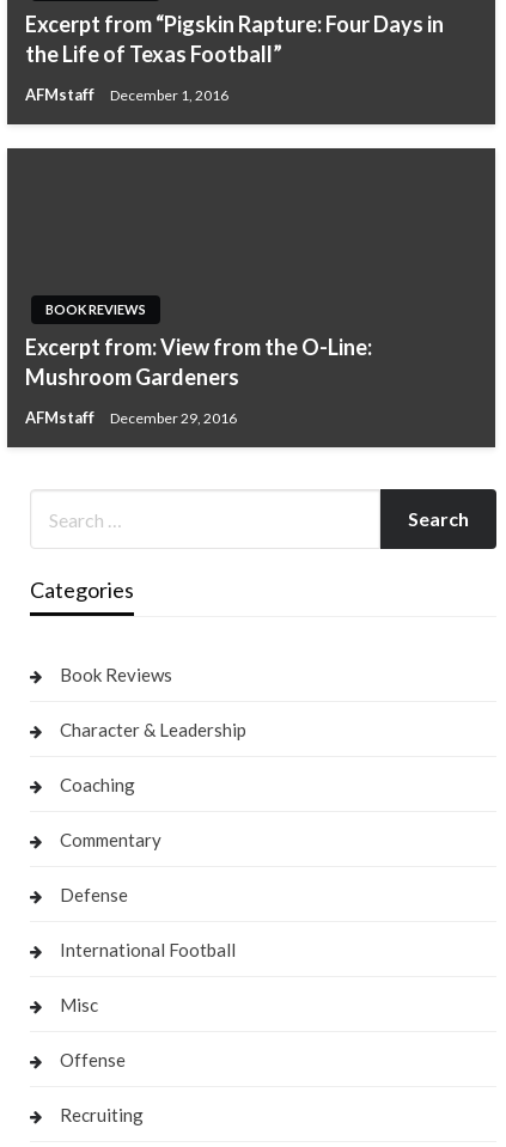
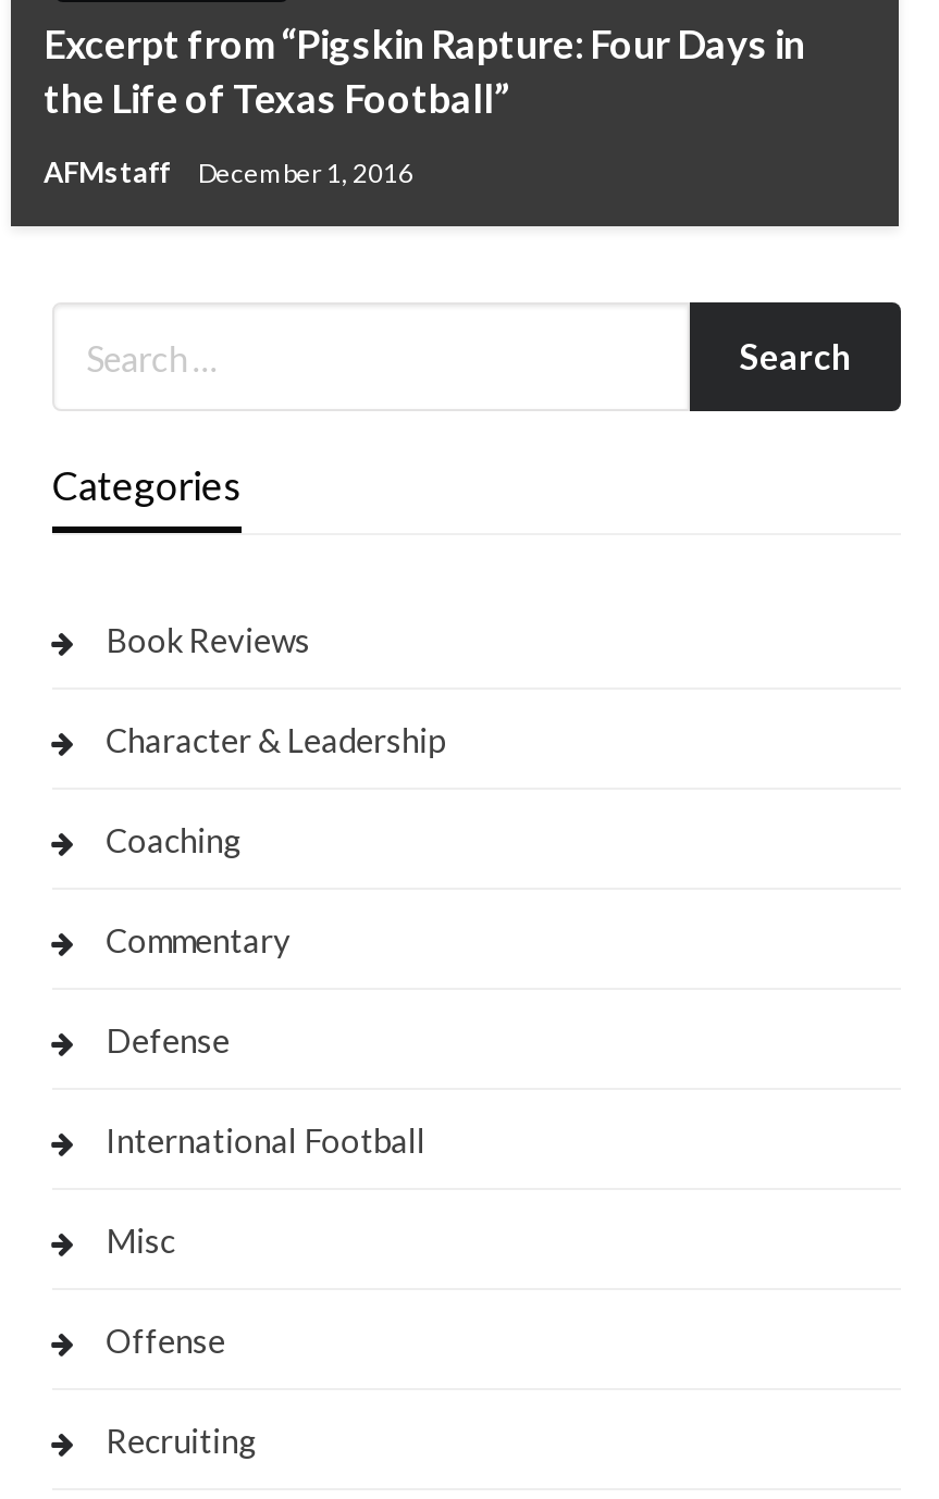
- BOOK REVIEWS
- Excerpt from: View from the O-Line:
- Mushroom Gardeners
- AFMstaff
- December 29, 2016
